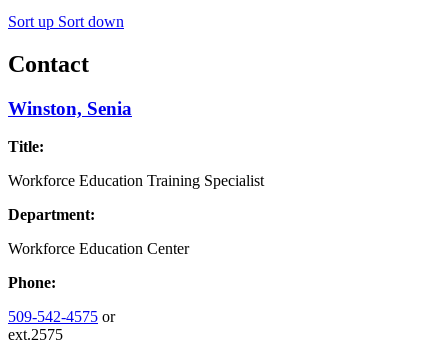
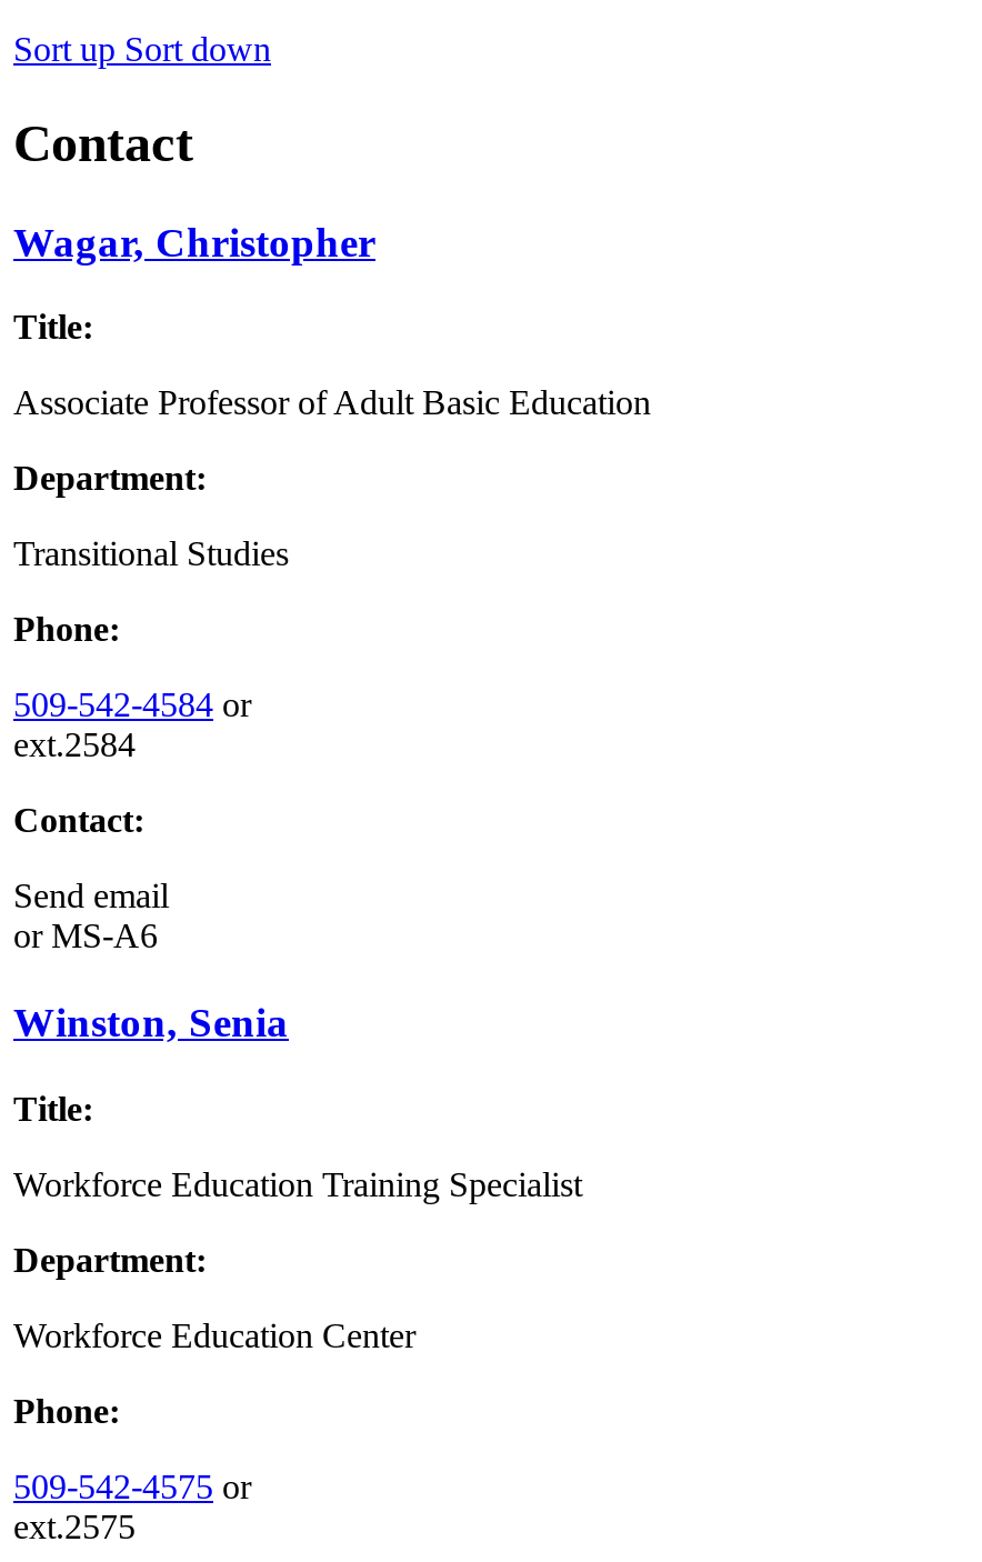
+ Wagar, Christopher
+ Title:
+ Associate Professor of Adult Basic Education
+ Department:
+ Transitional Studies
+ Phone:
+ 509-542-4584 or
+ ext.2584
+ Contact:
+ Send email
+ or MS-A6
